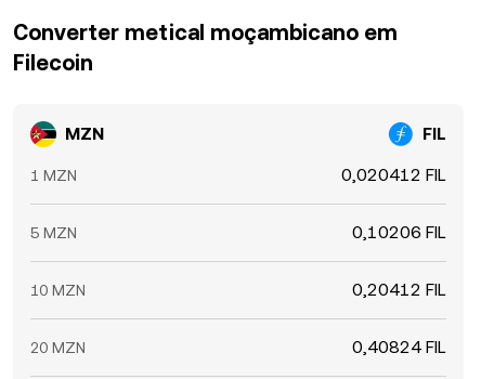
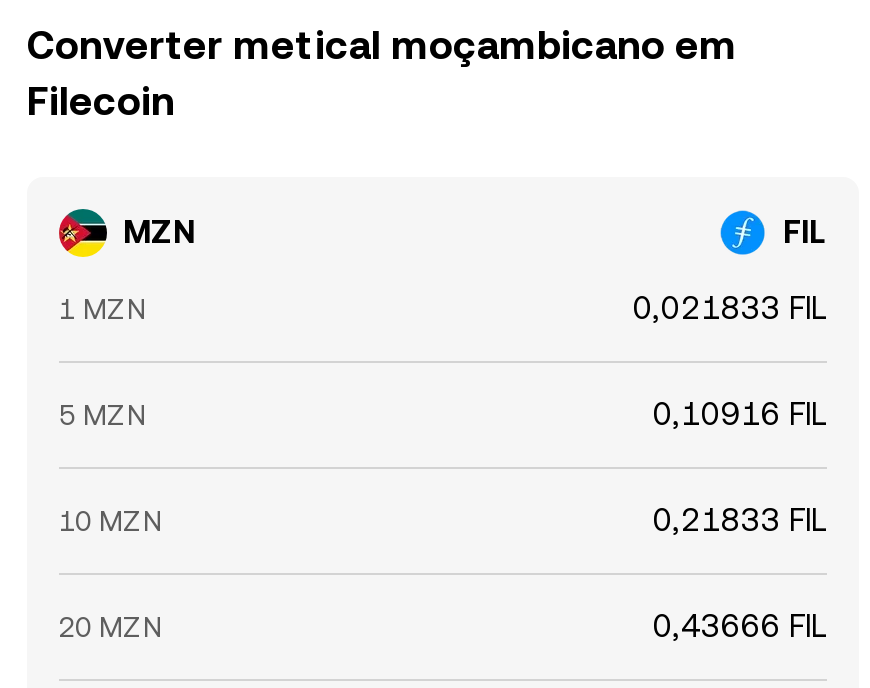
- 0,020412 FIL
+ 0,021833 FIL

- 0,10206 FIL
+ 0,10916 FIL

- 0,20412 FIL
+ 0,21833 FIL

- 0,40824 FIL
+ 0,43666 FIL
